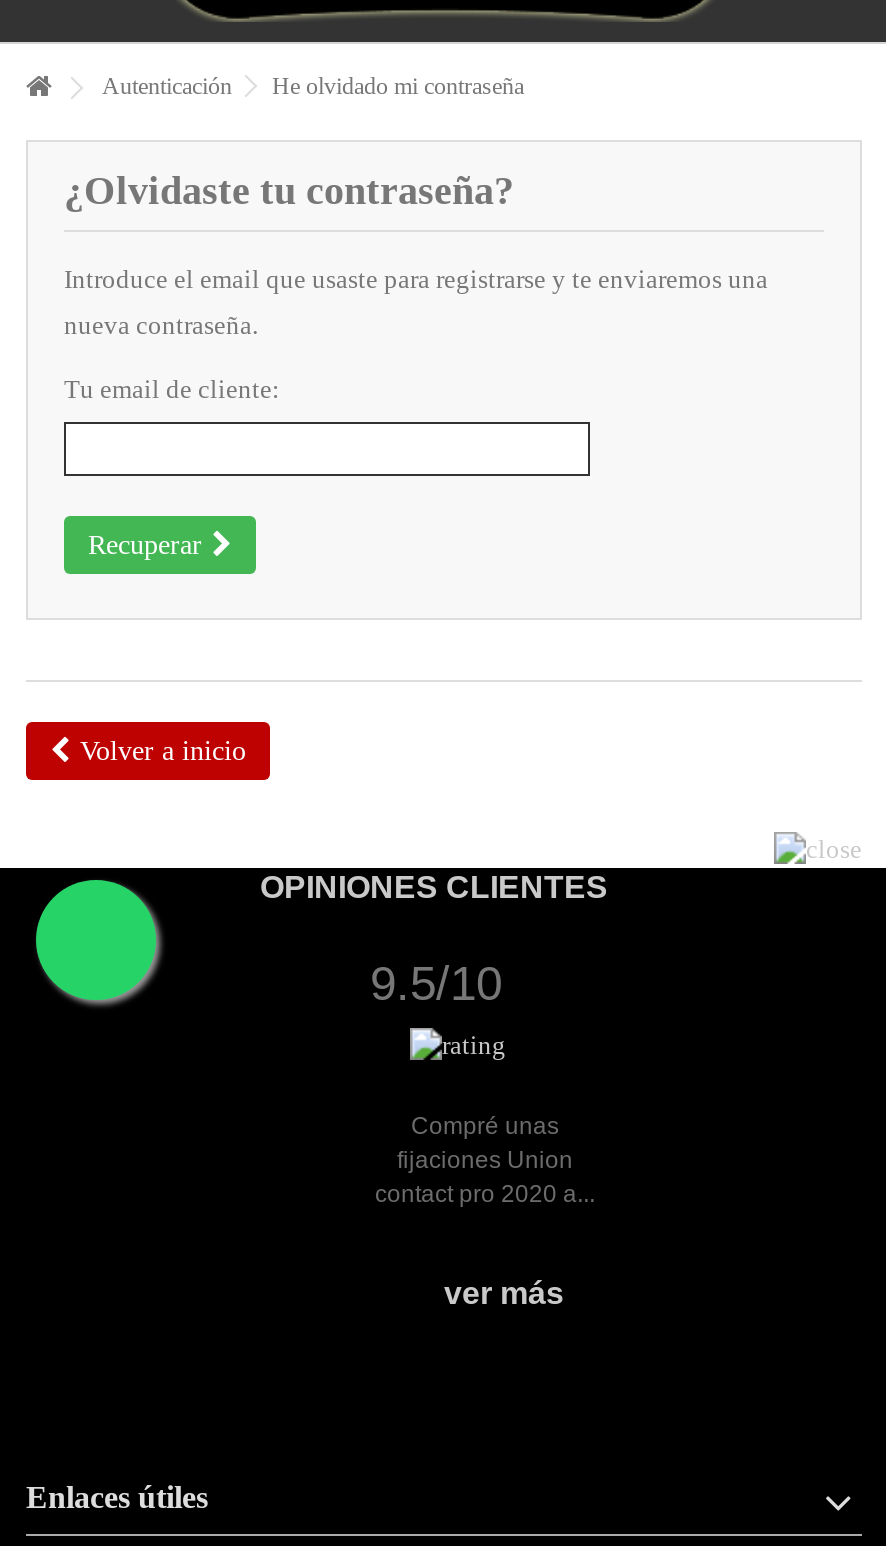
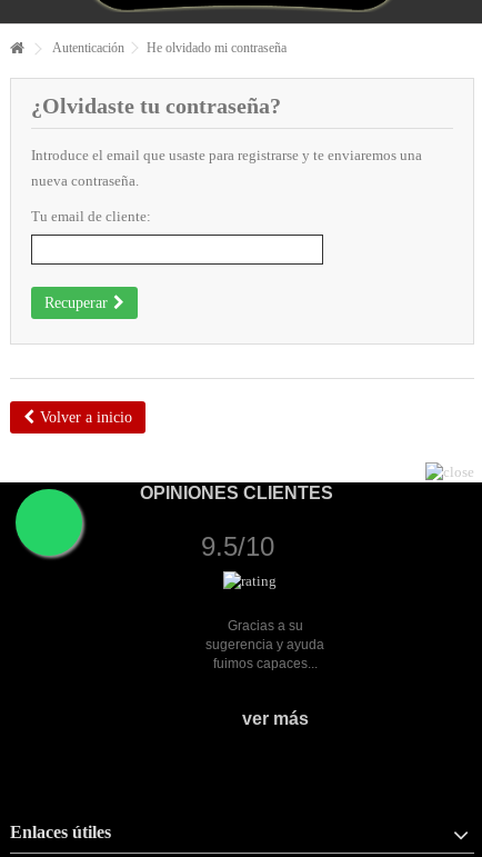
- Compré unas
- fijaciones Union
- contact pro 2020 a...
+ Gracias a su
+ sugerencia y ayuda
+ fuimos capaces...
